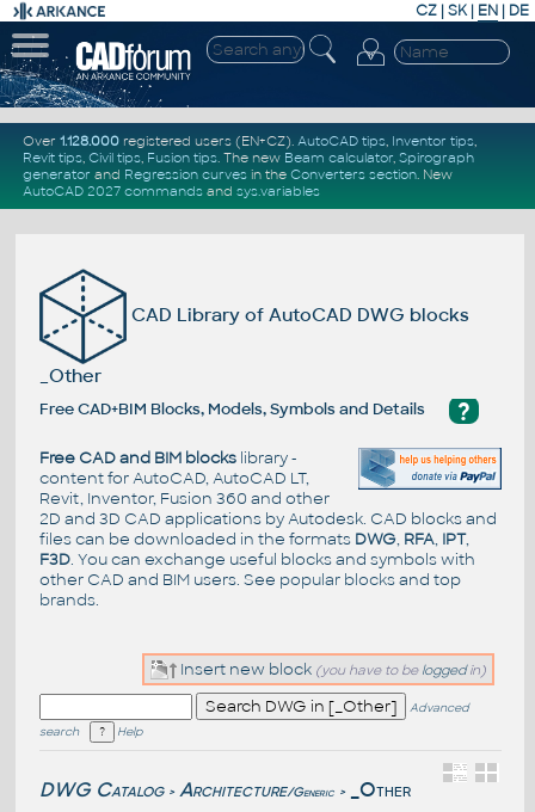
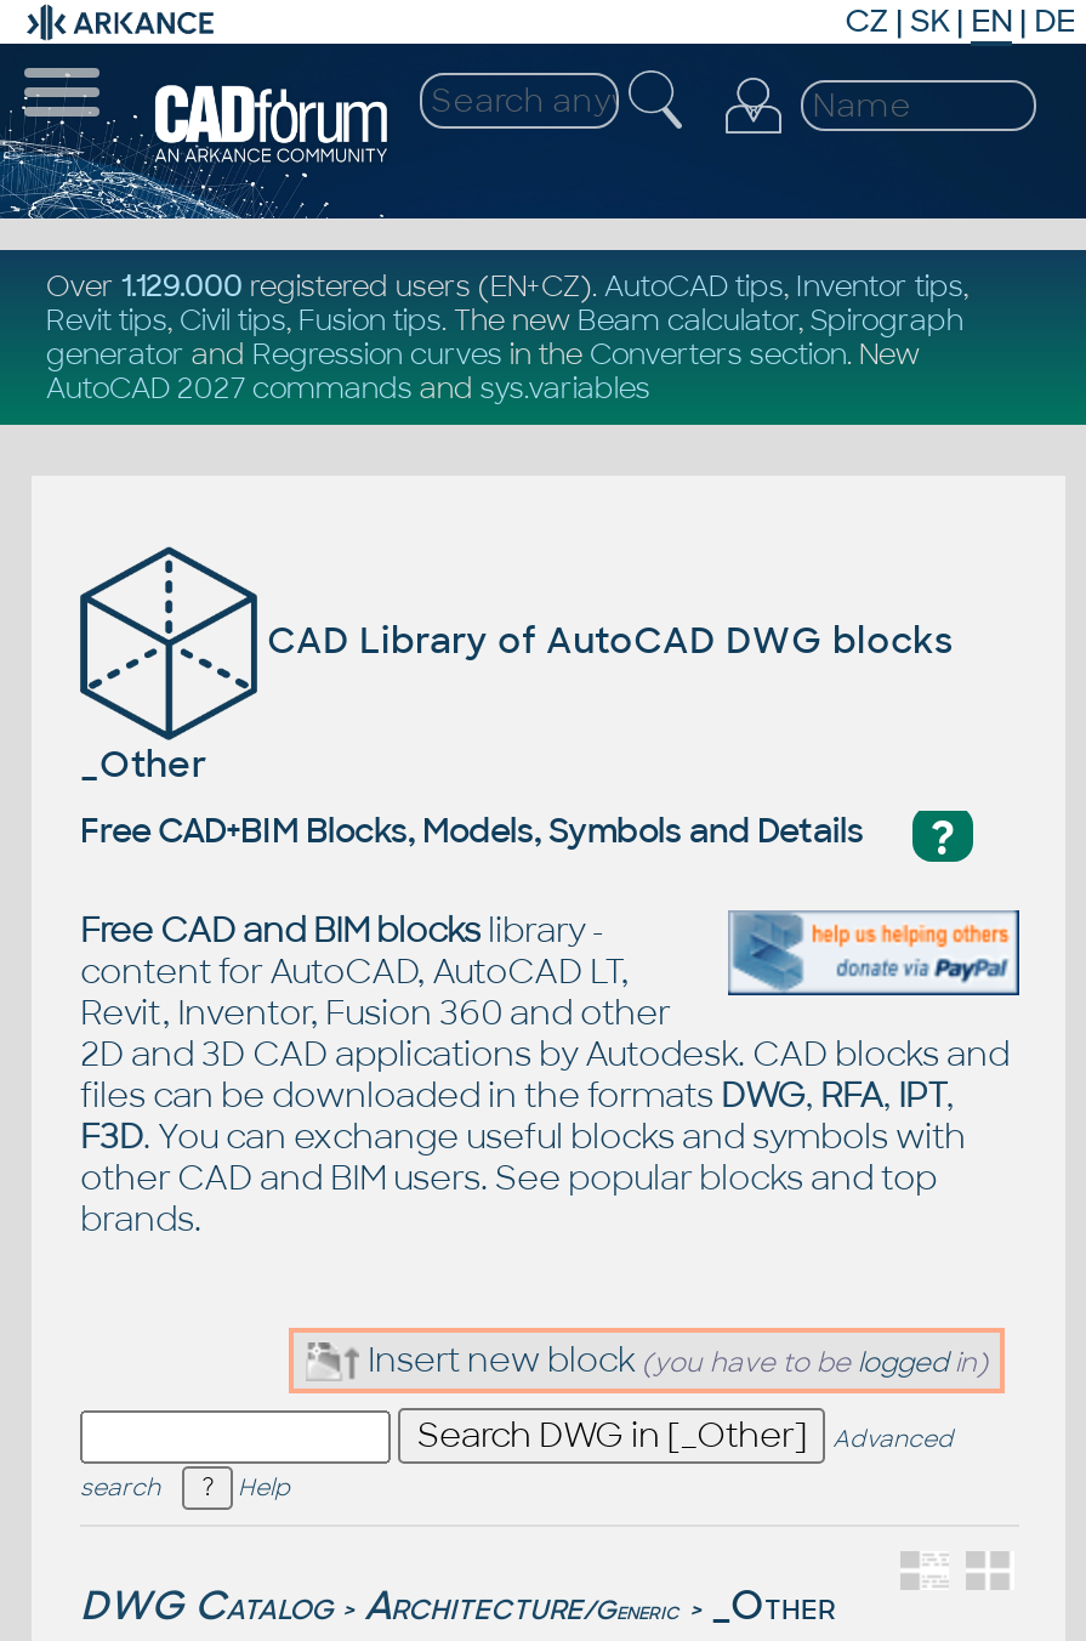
- Over 1.128.000 registered users (EN+CZ). AutoCAD tips, Inventor tips
+ Over 1.129.000 registered users (EN+CZ). AutoCAD tips, Inventor tips
